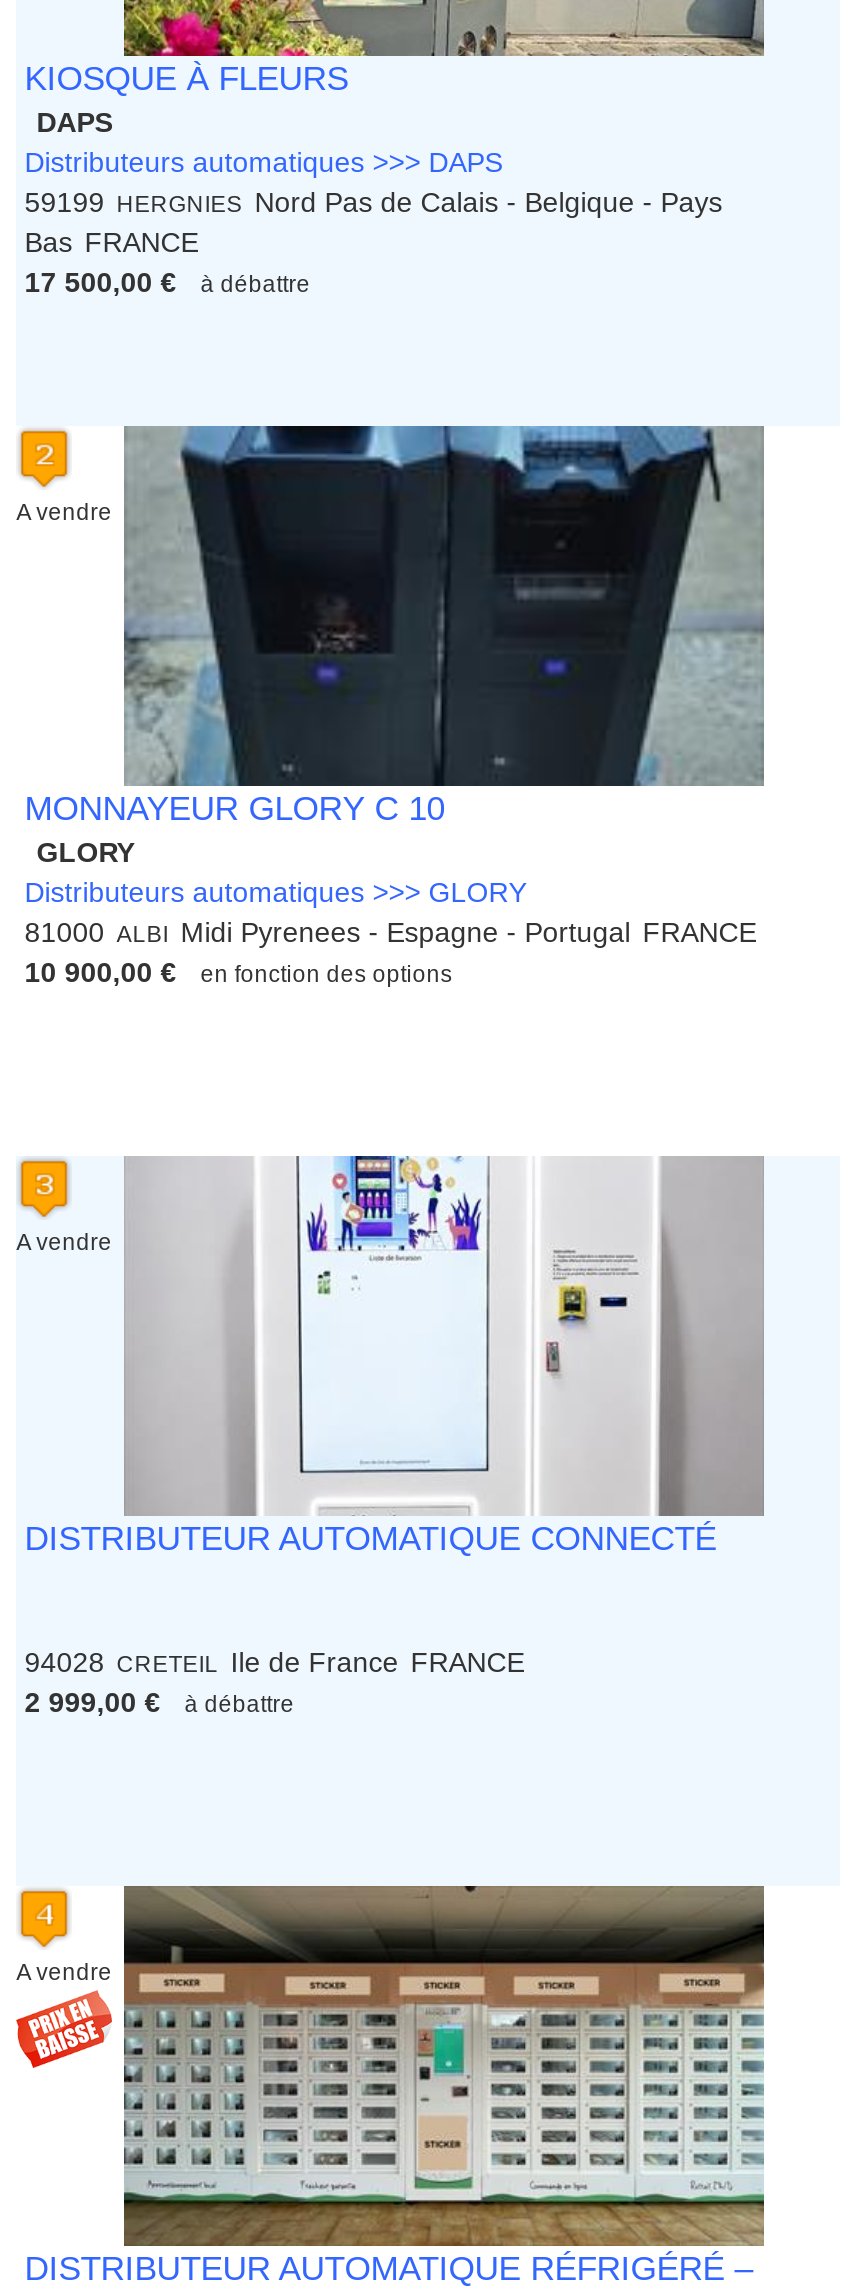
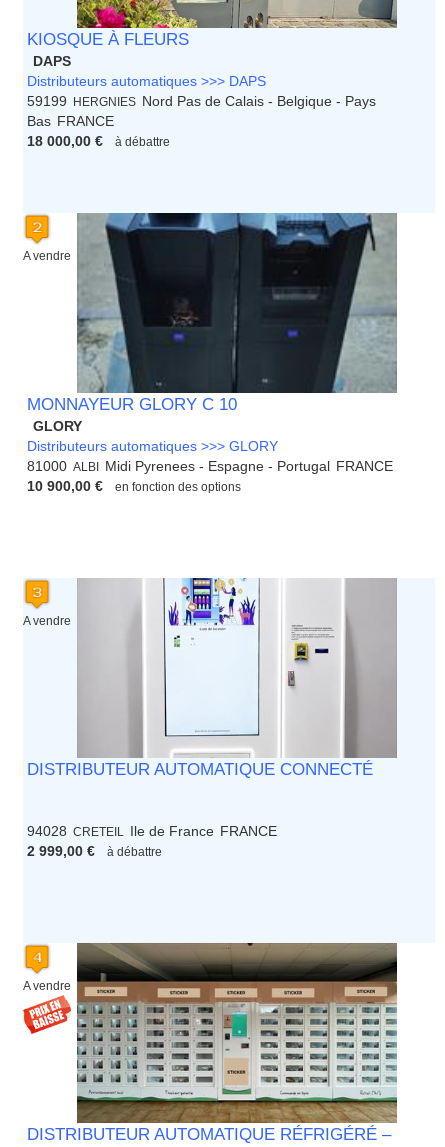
- 17 500,00 € à débattre
+ 18 000,00 € à débattre
